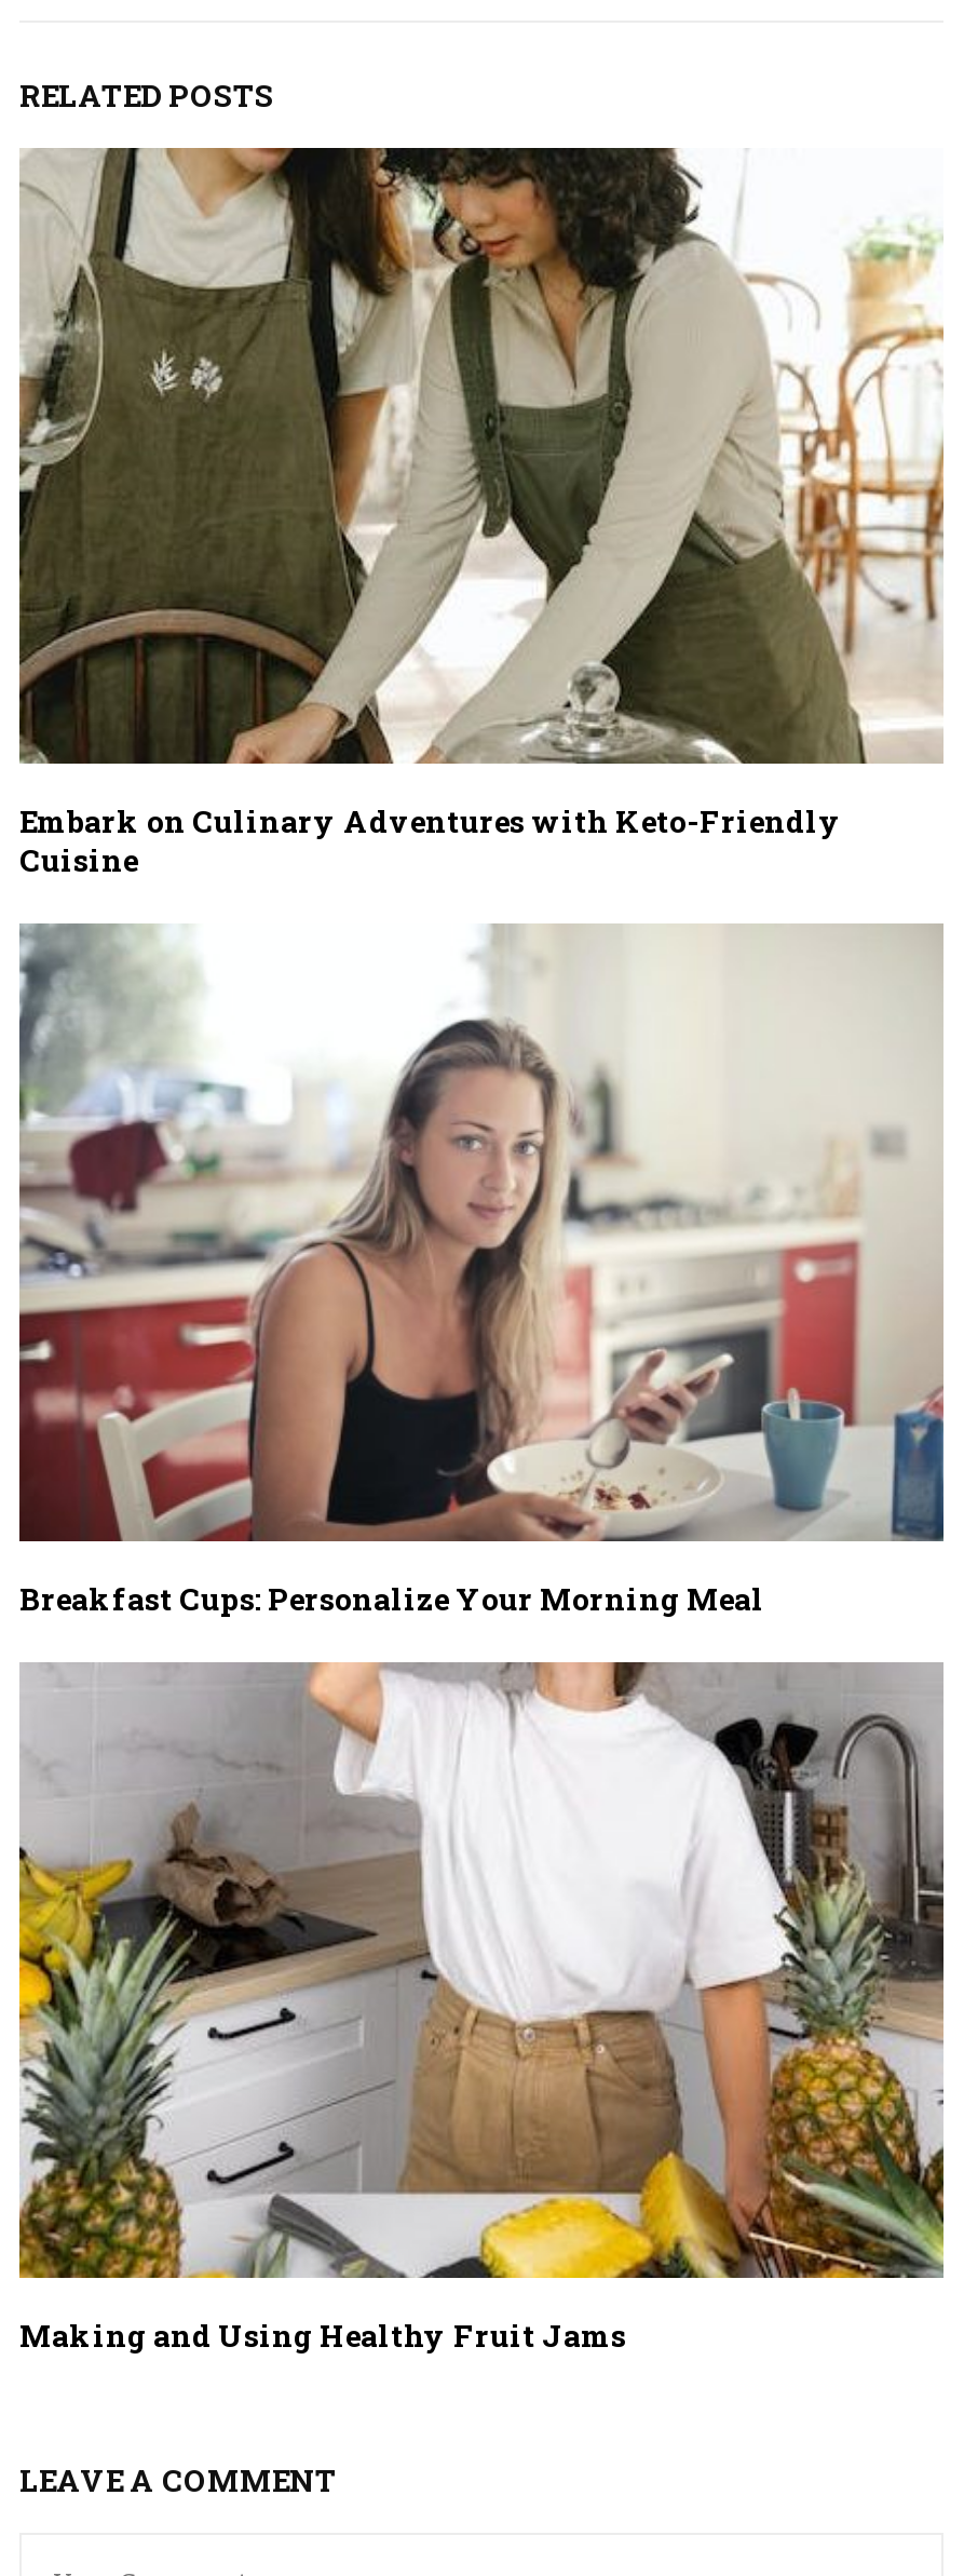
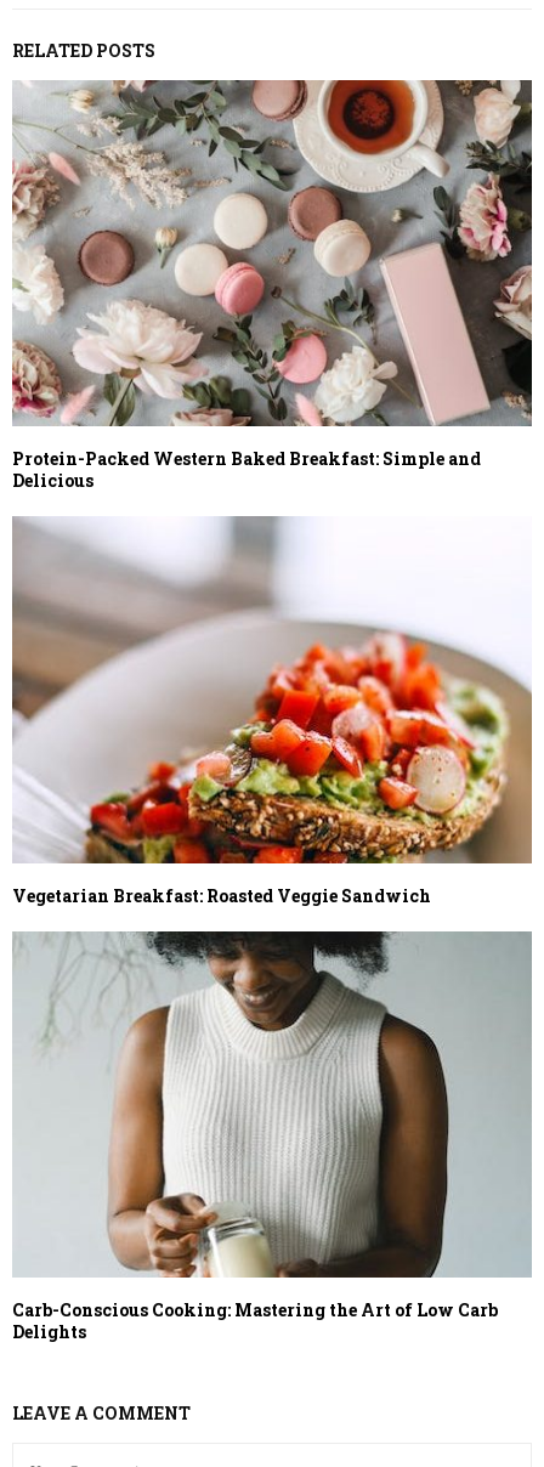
- [image]
- Embark on Culinary Adventures with Keto-Friendly
- Cuisine
+ [image]
+ Protein-Packed Western Baked Breakfast: Simple and
+ Delicious

- [image]
- Breakfast Cups: Personalize Your Morning Meal
+ [image]
+ Vegetarian Breakfast: Roasted Veggie Sandwich

- [image]
- Making and Using Healthy Fruit Jams
+ [image]
+ Carb-Conscious Cooking: Mastering the Art of Low Carb
+ Delights
